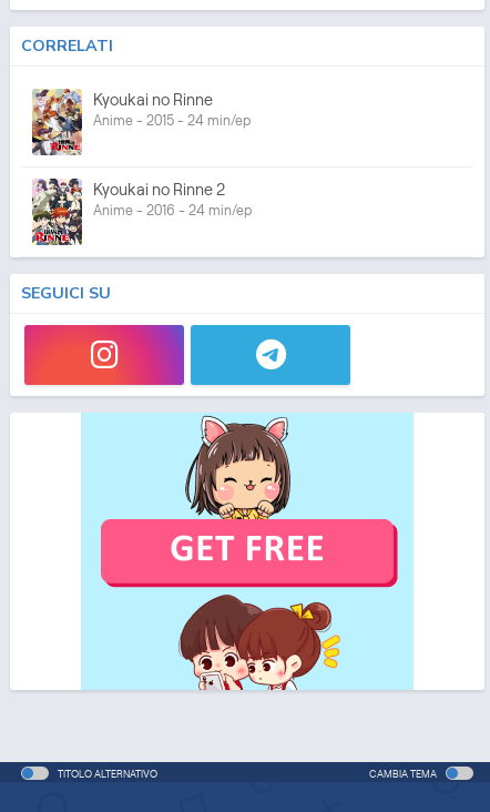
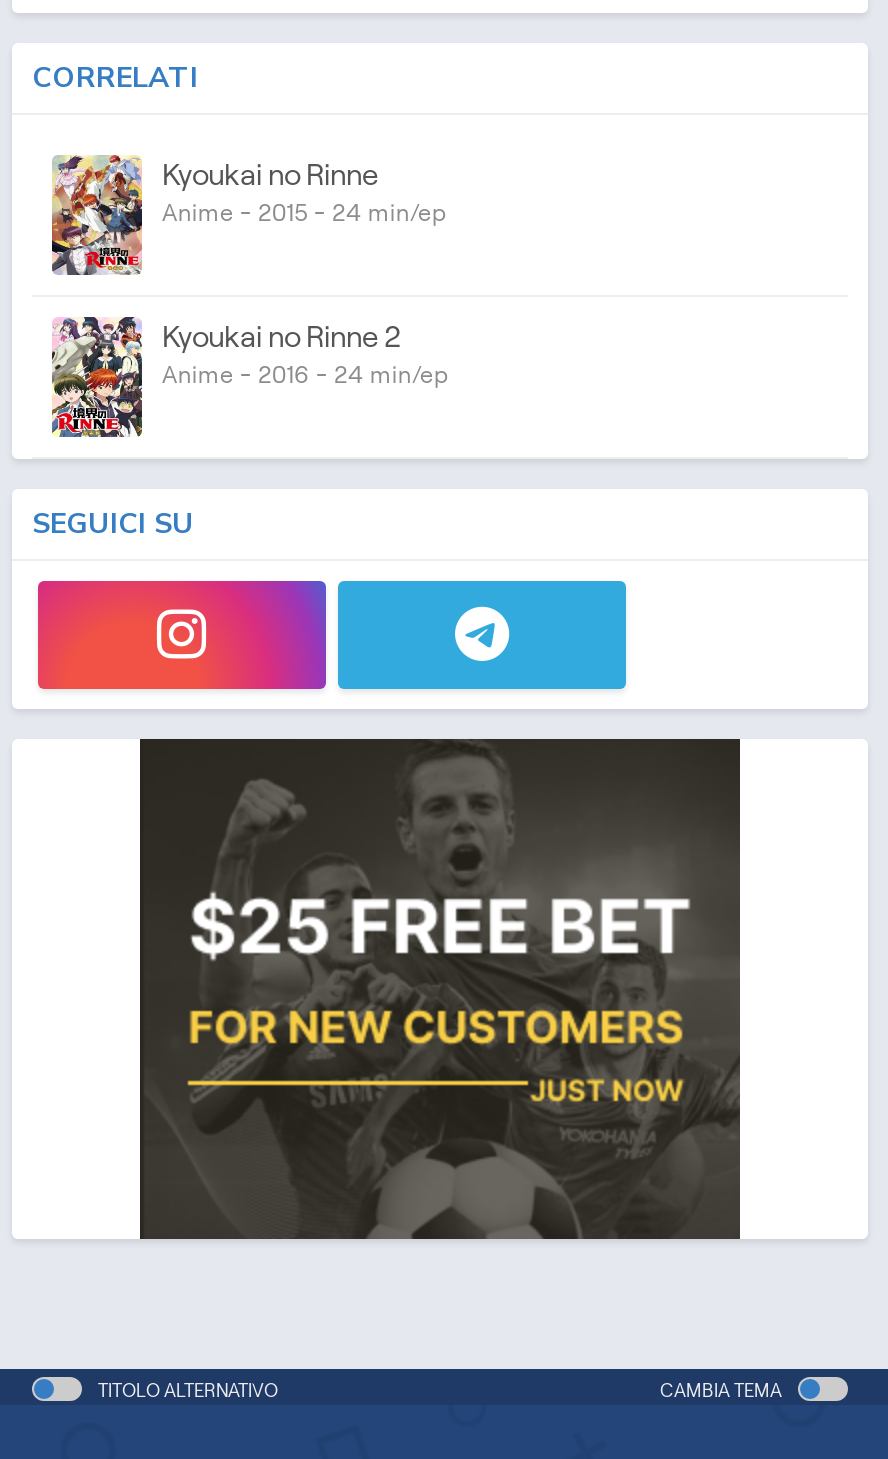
- [image]
+ [image]
